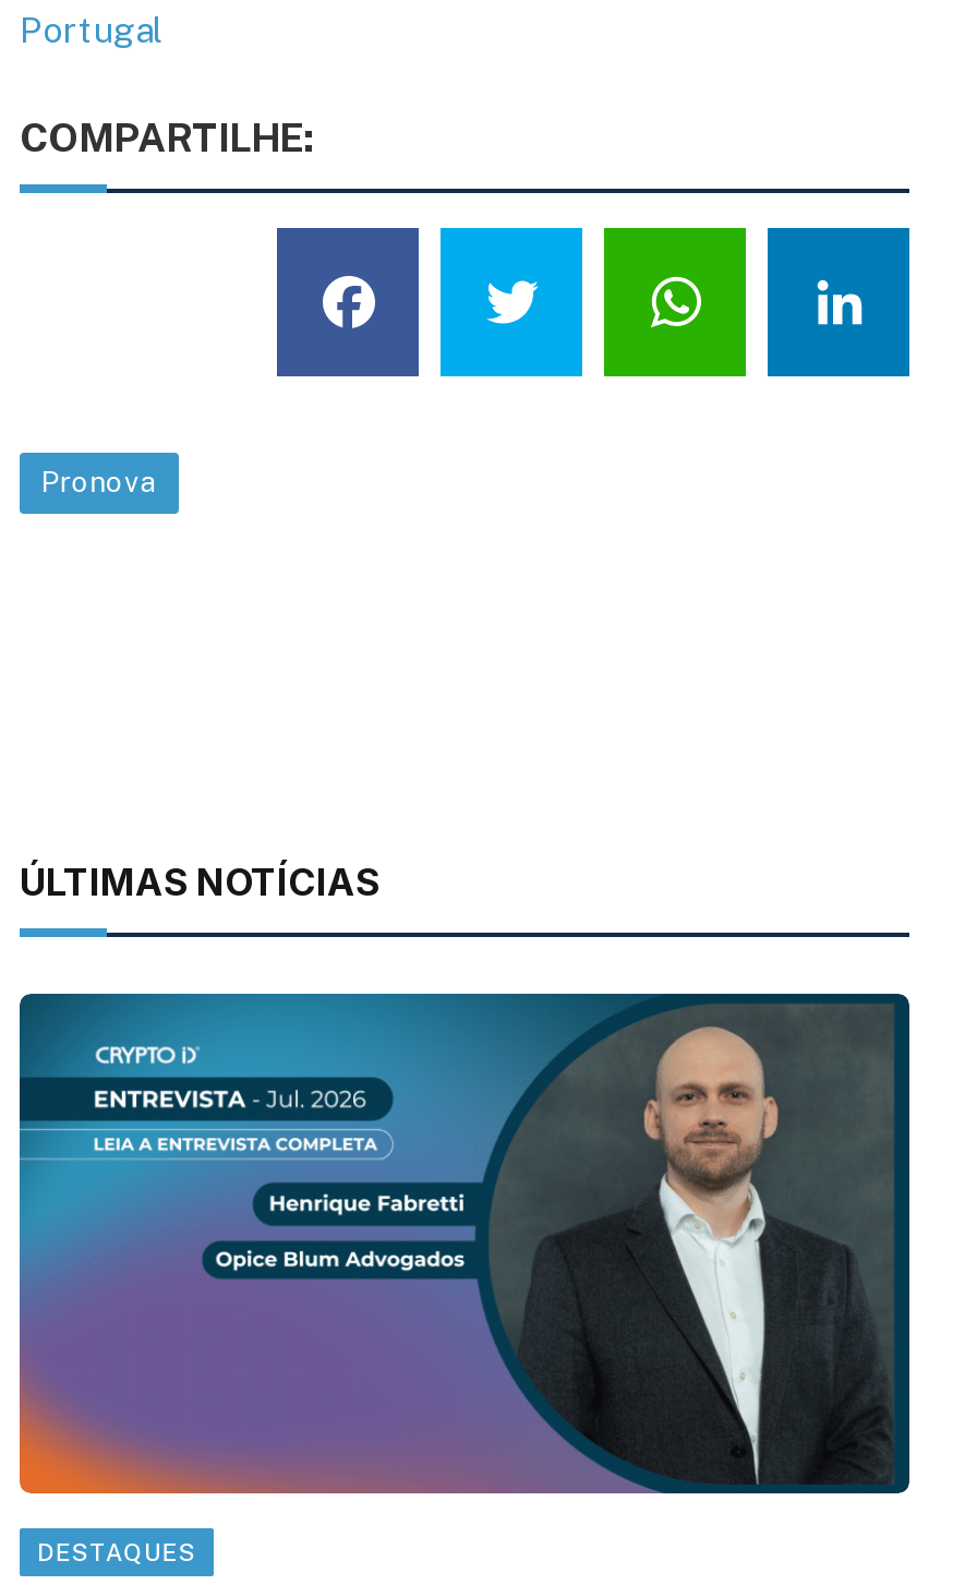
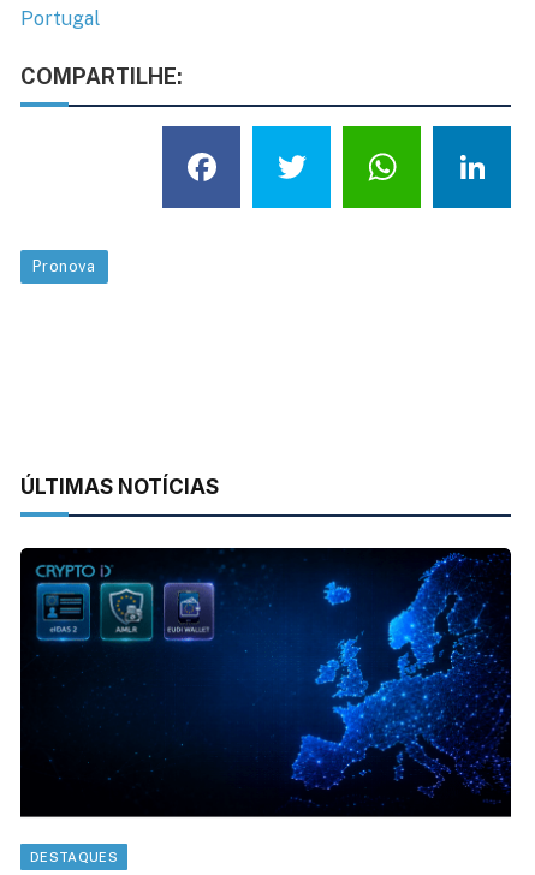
- [image]
+ [image]
